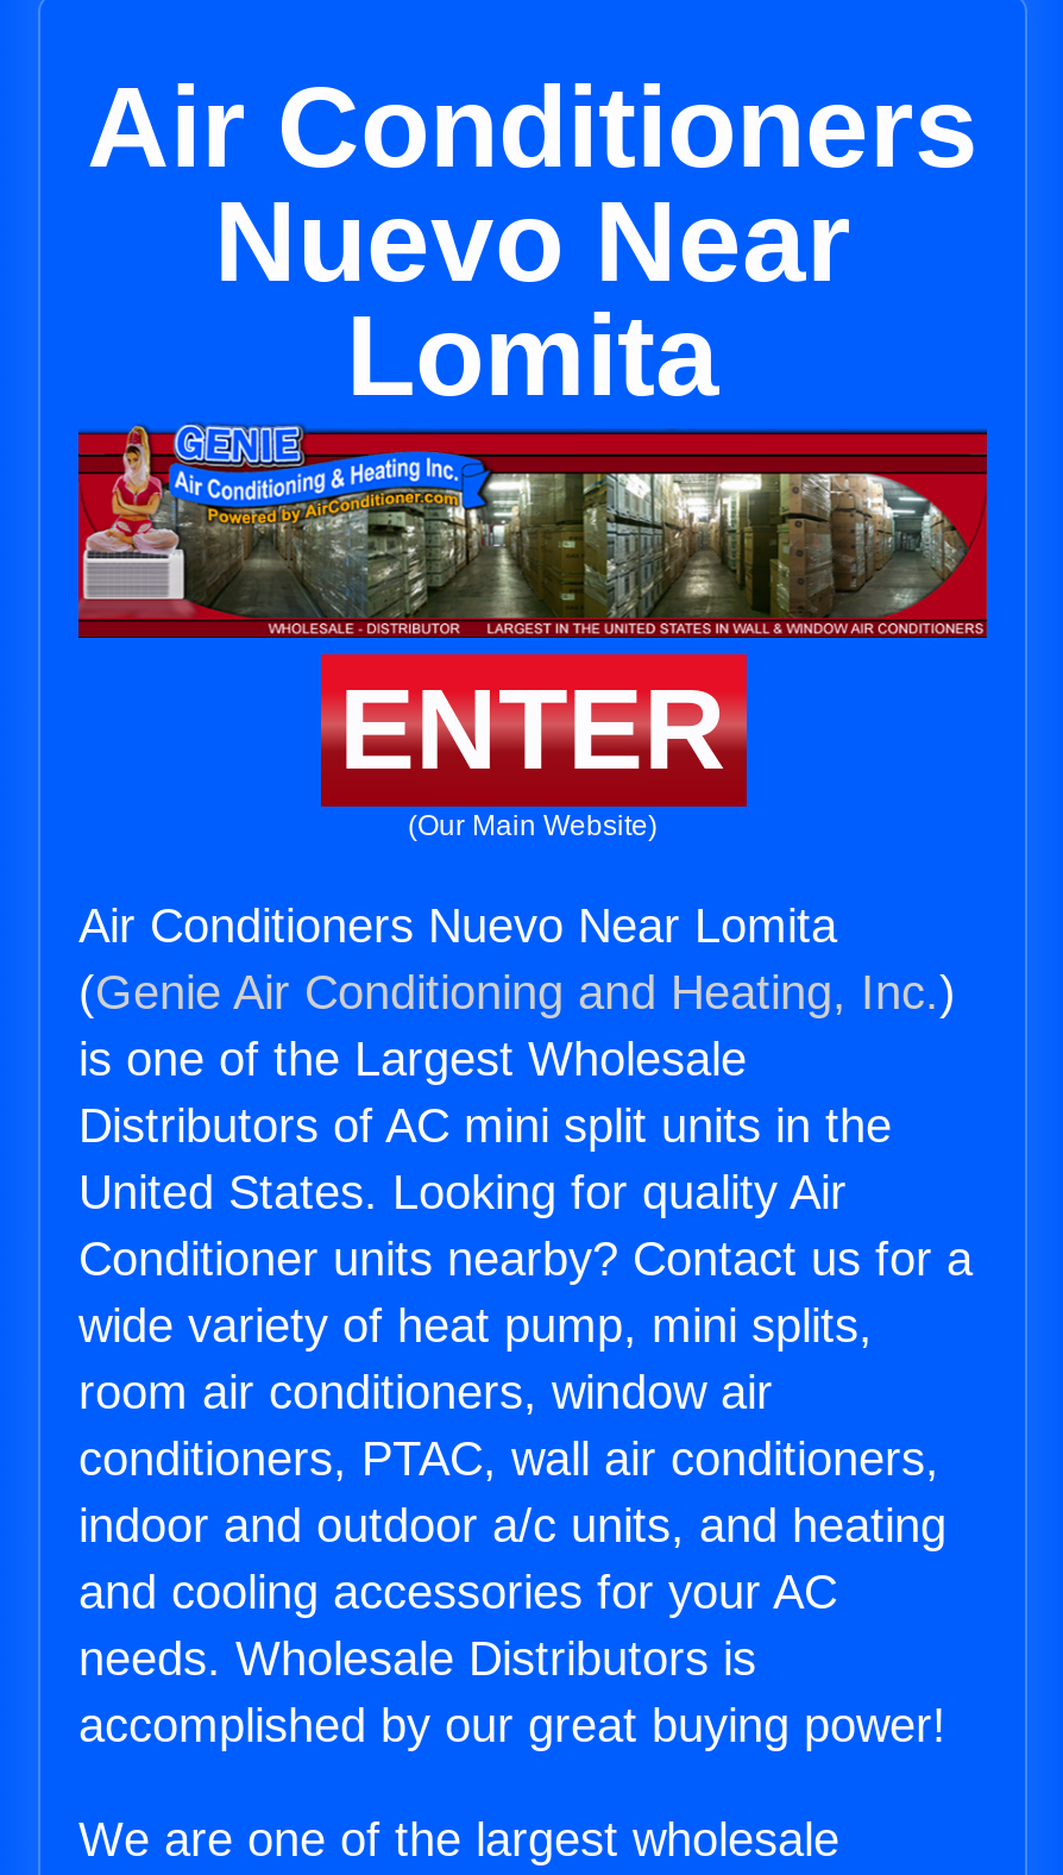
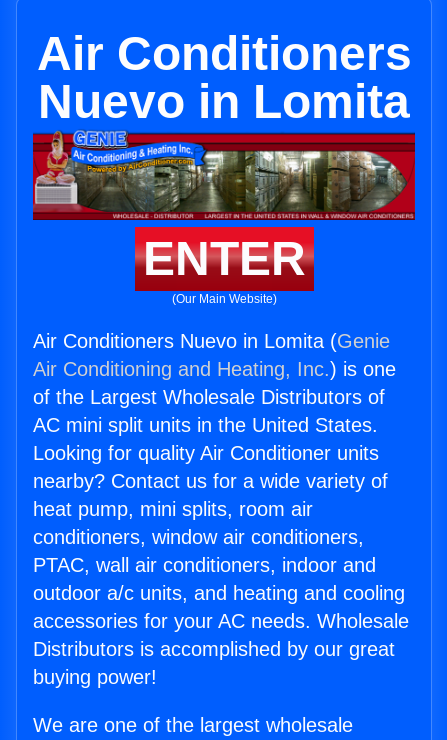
- Nuevo Near
- Lomita
+ Nuevo in Lomita

- Air Conditioners Nuevo Near Lomita
- (Genie Air Conditioning and Heating, Inc.)
- is one of the Largest Wholesale
- Distributors of AC mini split units in the
- United States. Looking for quality Air
- Conditioner units nearby? Contact us for a
- wide variety of heat pump, mini splits,
- room air conditioners, window air
- conditioners, PTAC, wall air conditioners,
- indoor and outdoor a/c units, and heating
- and cooling accessories for your AC
- needs. Wholesale Distributors is
- accomplished by our great buying power!
+ Air Conditioners Nuevo in Lomita (Genie
+ Air Conditioning and Heating, Inc.) is one
+ of the Largest Wholesale Distributors of
+ AC mini split units in the United States.
+ Looking for quality Air Conditioner units
+ nearby? Contact us for a wide variety of
+ heat pump, mini splits, room air
+ conditioners, window air conditioners,
+ PTAC, wall air conditioners, indoor and
+ outdoor a/c units, and heating and cooling
+ accessories for your AC needs. Wholesale
+ Distributors is accomplished by our great
+ buying power!
